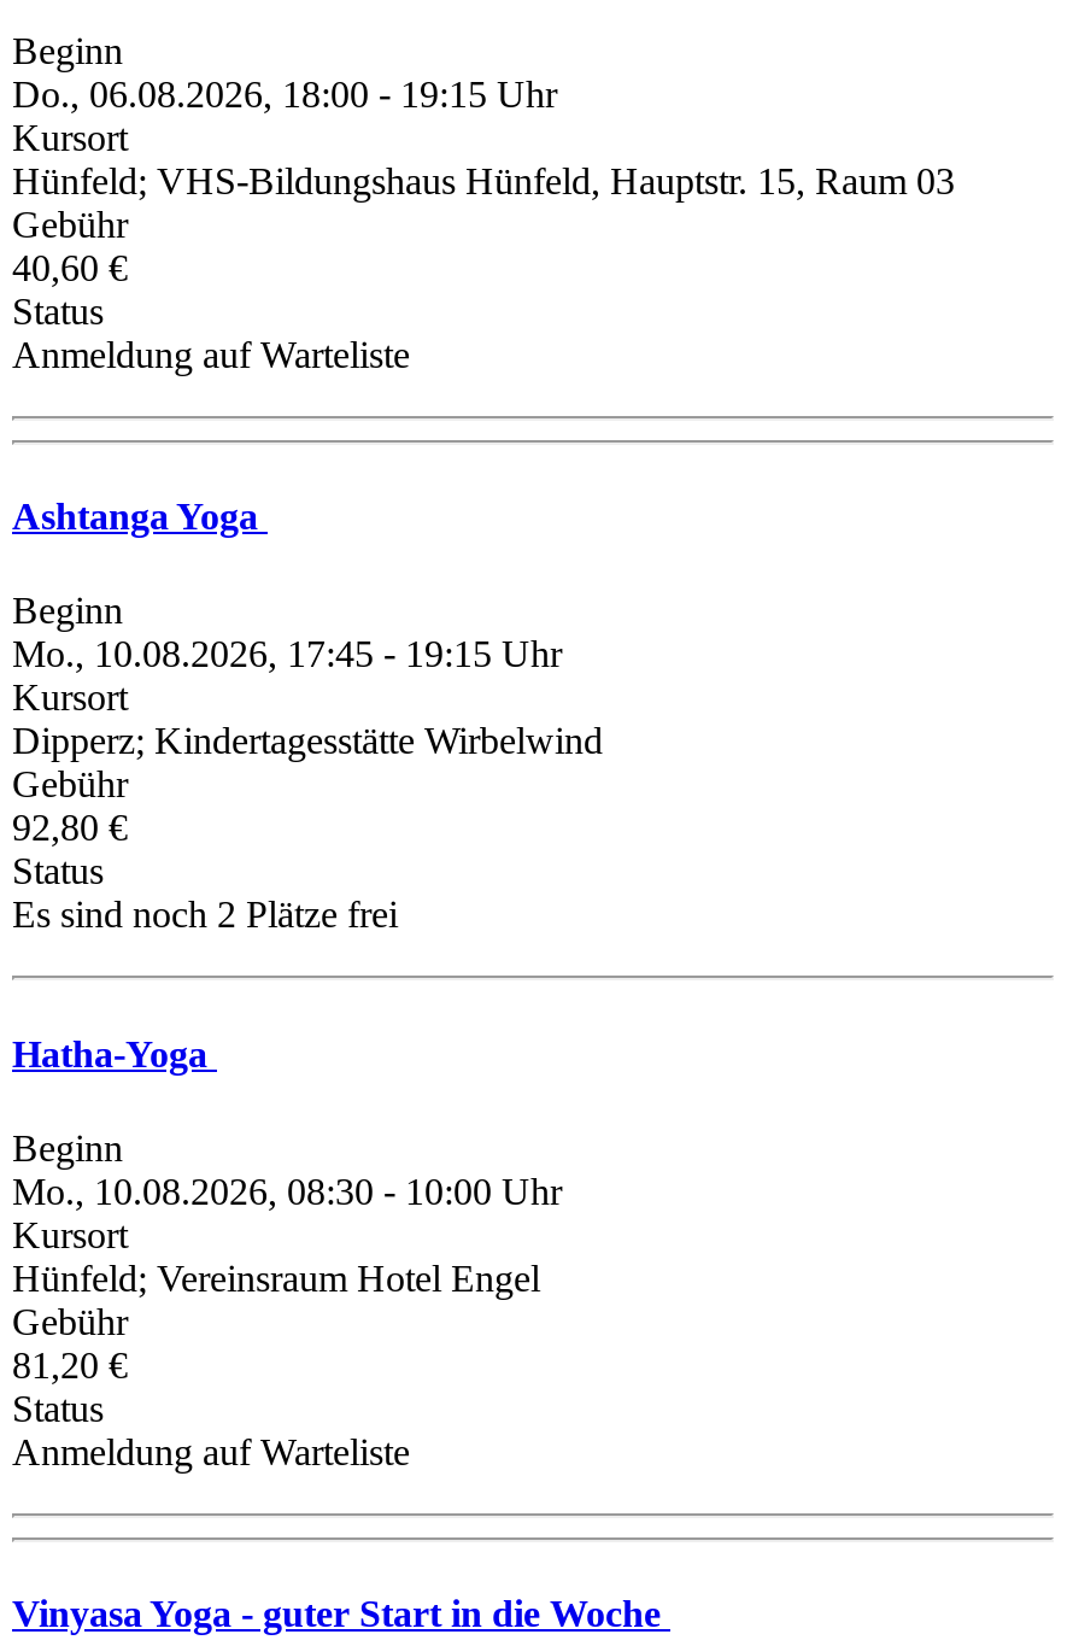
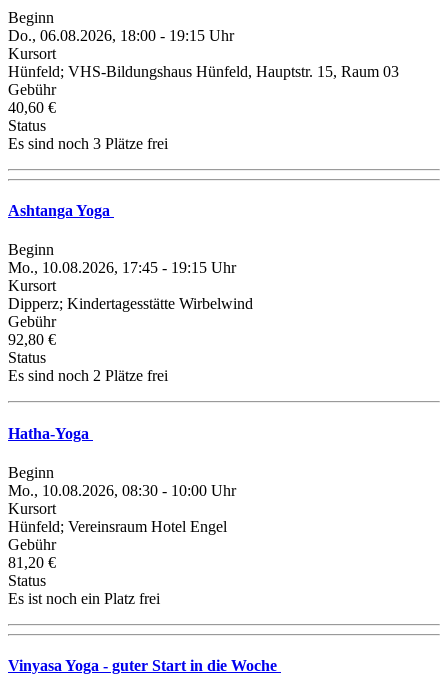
- Anmeldung auf Warteliste
+ Es sind noch 3 Plätze frei

- Anmeldung auf Warteliste
+ Es ist noch ein Platz frei
